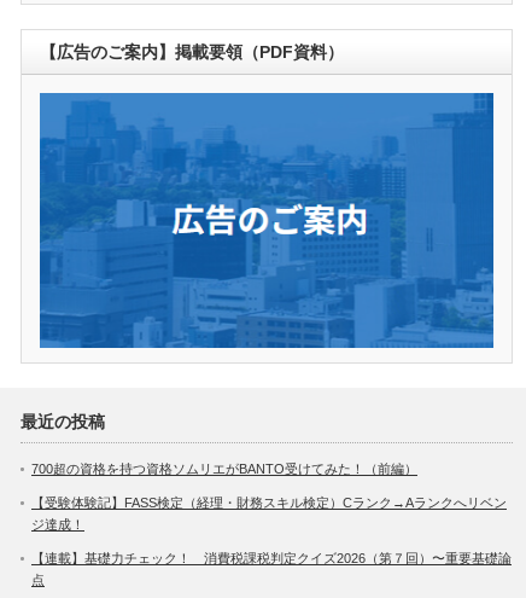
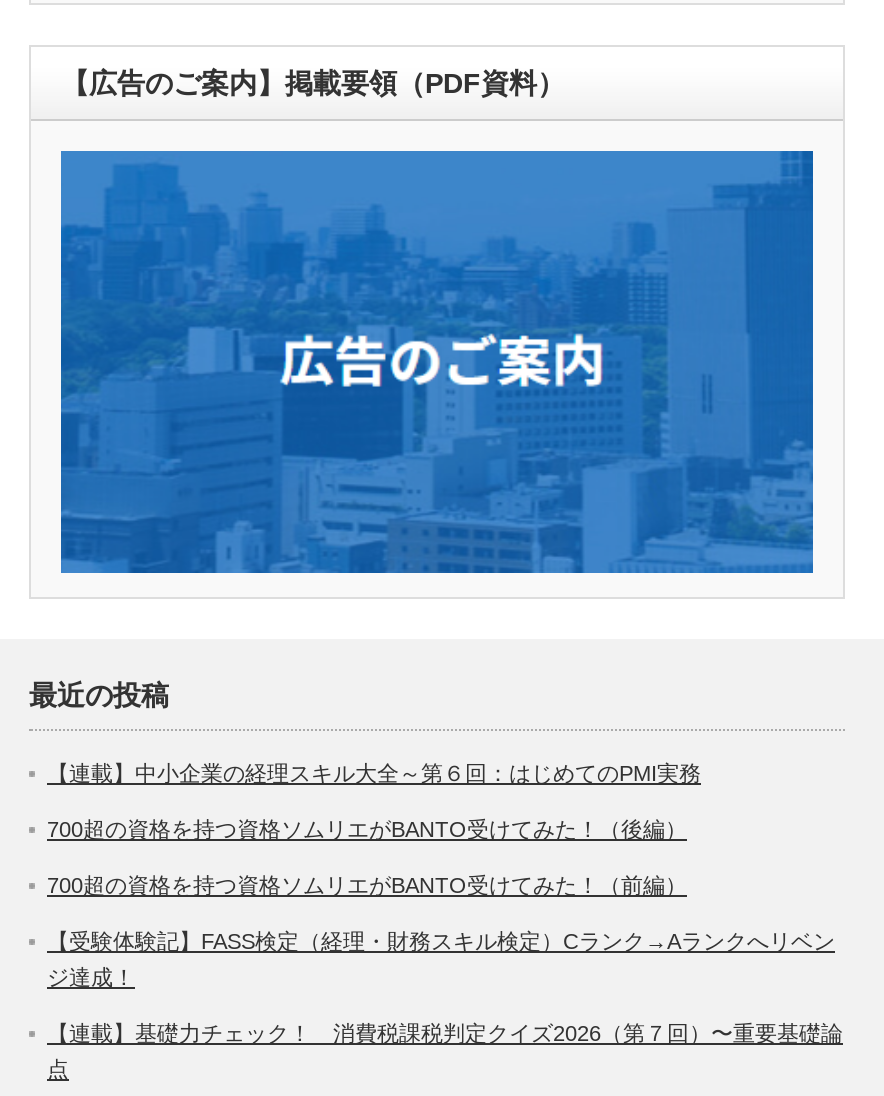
+ 【連載】中小企業の経理スキル大全～第６回：はじめてのPMI実務
+ 700超の資格を持つ資格ソムリエがBANTO受けてみた！（後編）
